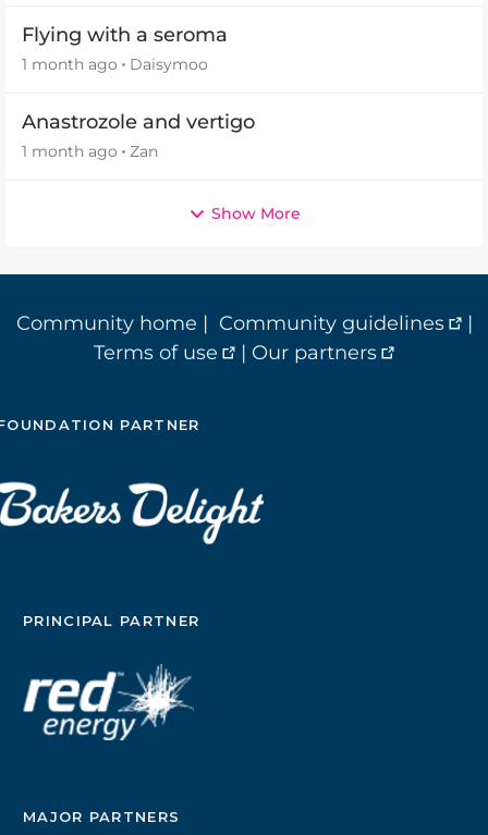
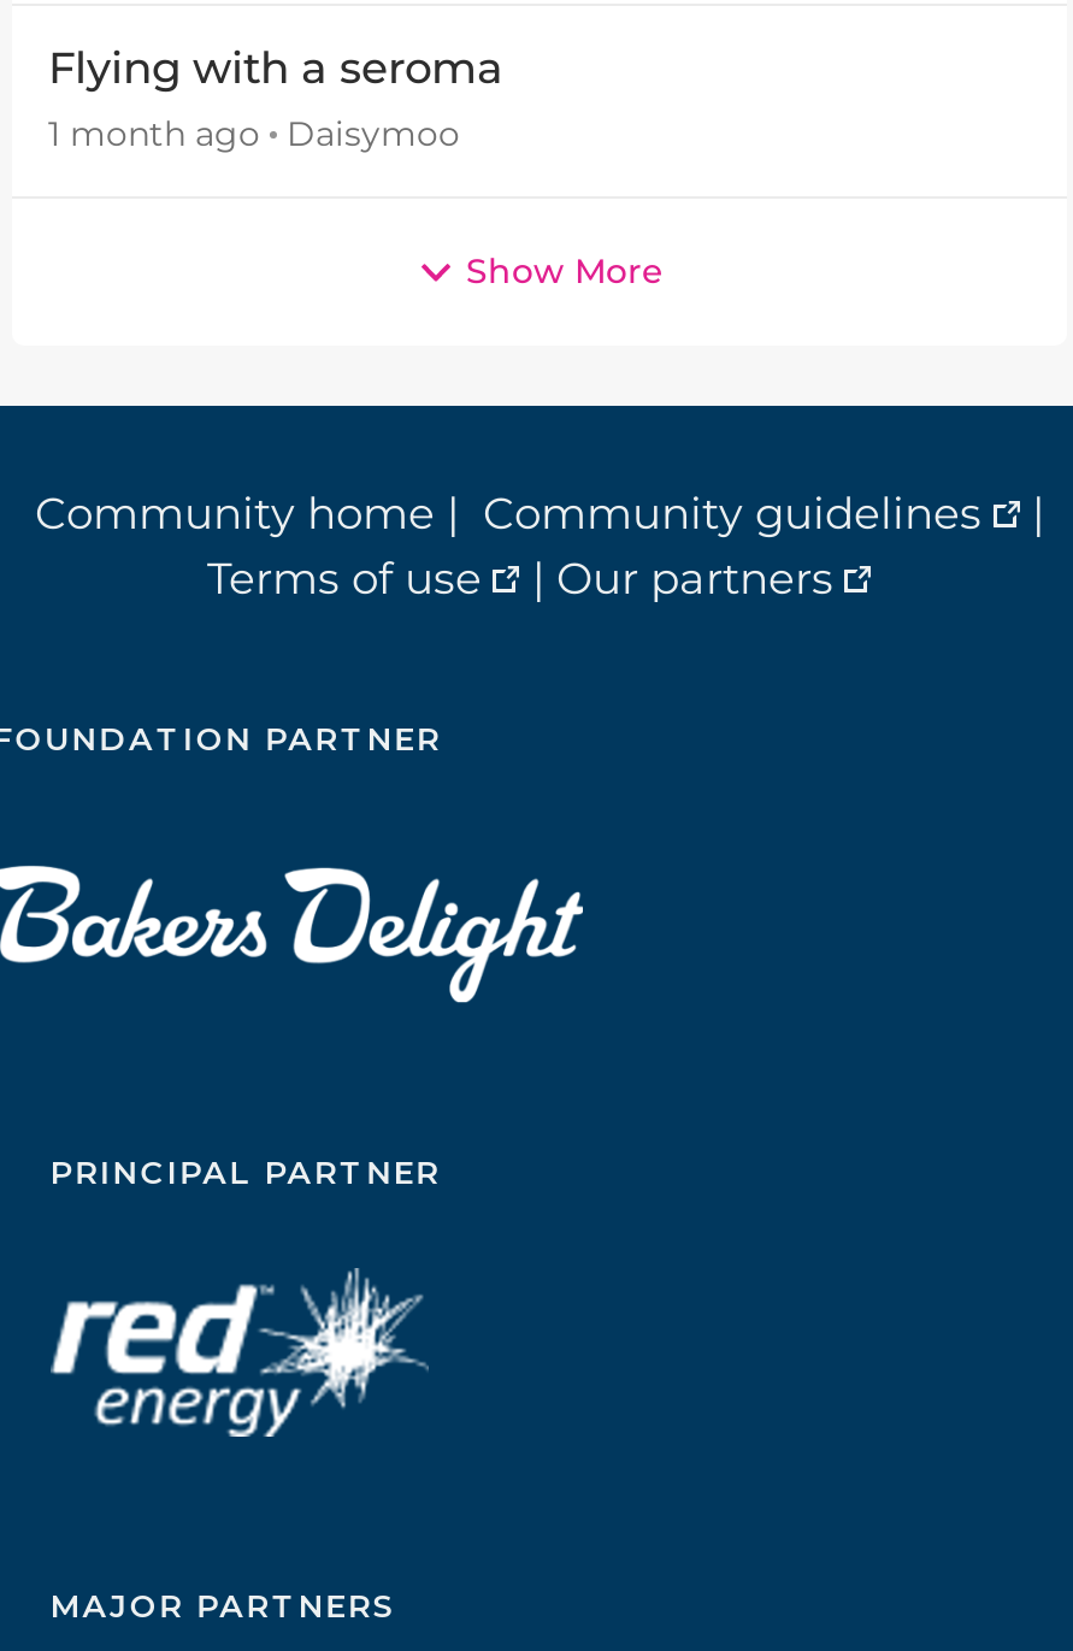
- Anastrozole and vertigo
- 1 month ago
- Zan
